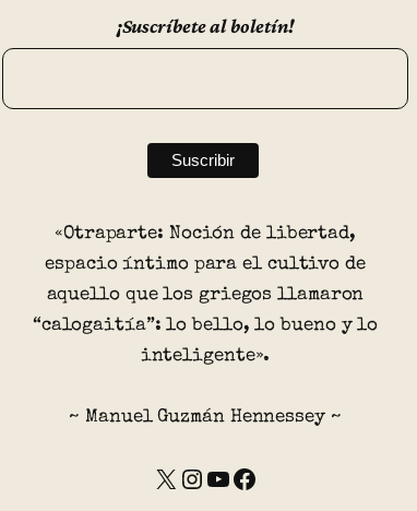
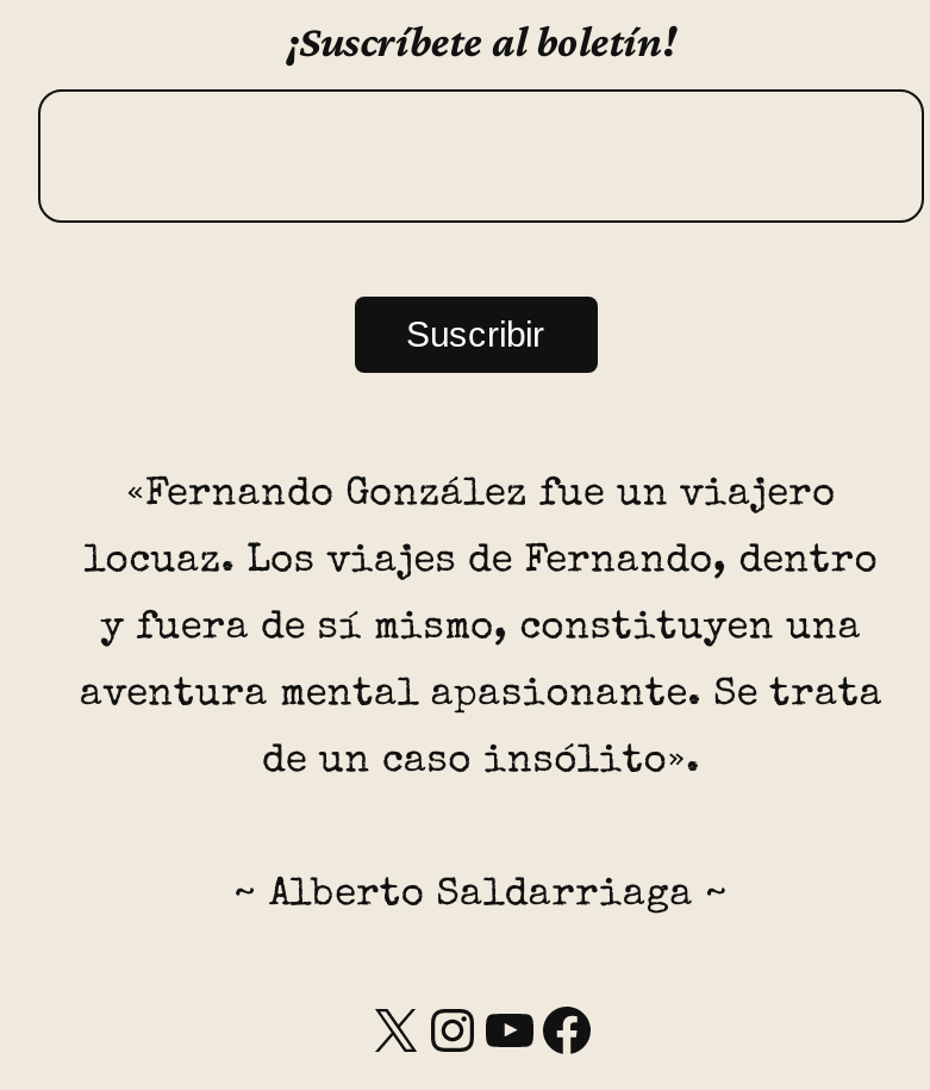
- «Otraparte: Noción de libertad,
+ «Fernando González fue un viajero

- espacio íntimo para el cultivo de
+ locuaz. Los viajes de Fernando, dentro

- aquello que los griegos llamaron
+ y fuera de sí mismo, constituyen una

- “calogaitía”: lo bello, lo bueno y lo
+ aventura mental apasionante. Se trata

- inteligente».
+ de un caso insólito».

- ~ Manuel Guzmán Hennessey ~
+ ~ Alberto Saldarriaga ~
